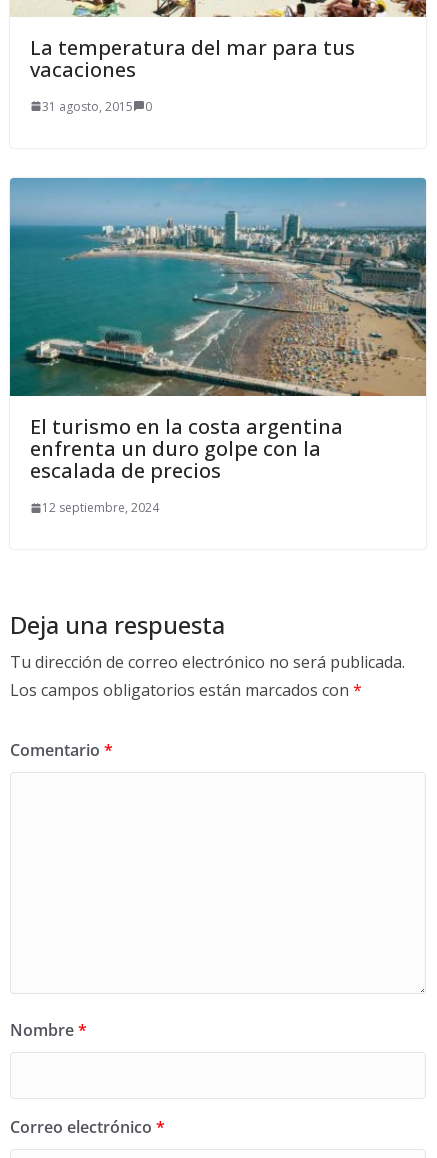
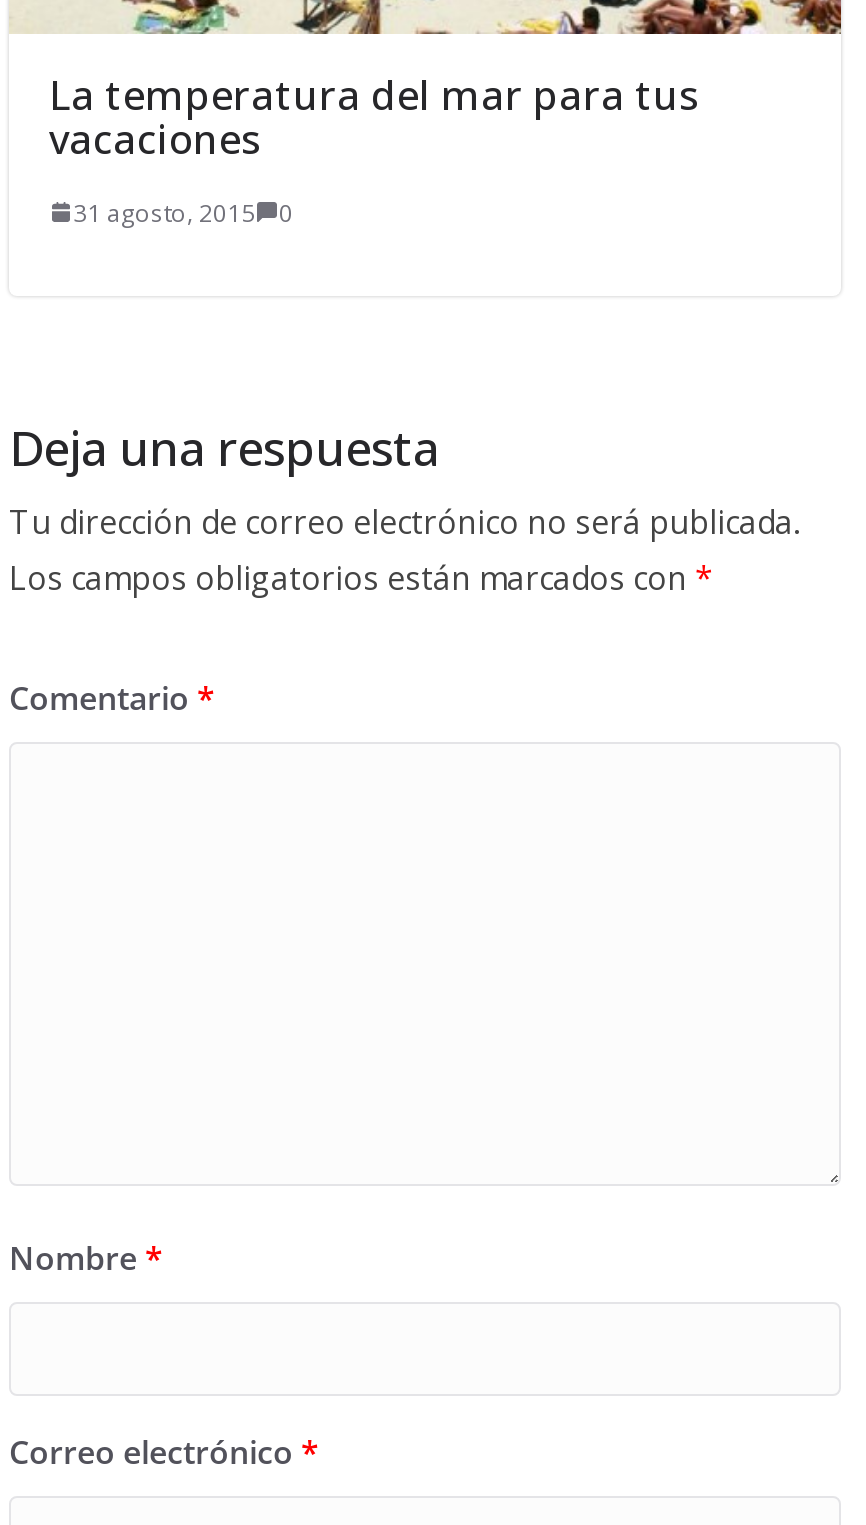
- [image]
- El turismo en la costa argentina
- enfrenta un duro golpe con la
- escalada de precios
- 12 septiembre, 2024
